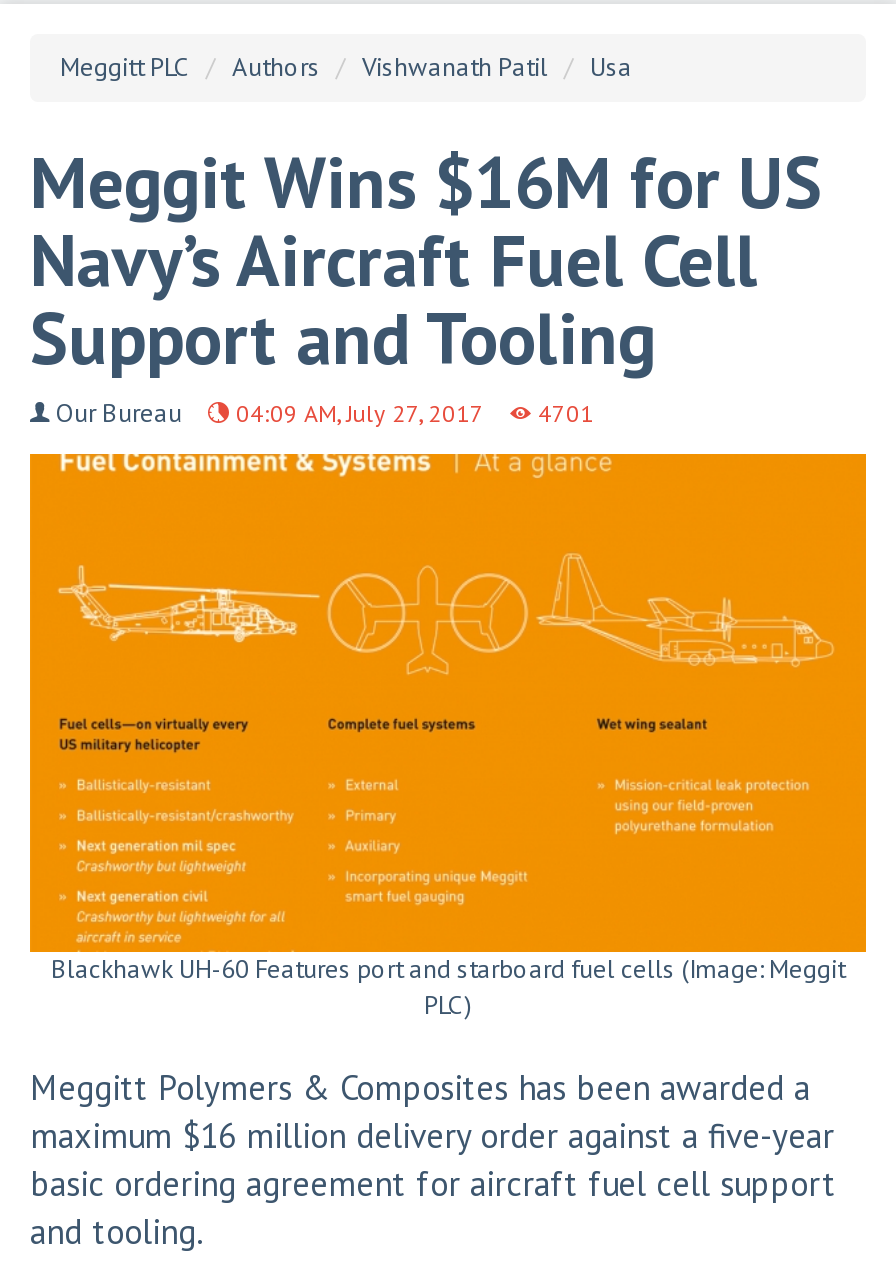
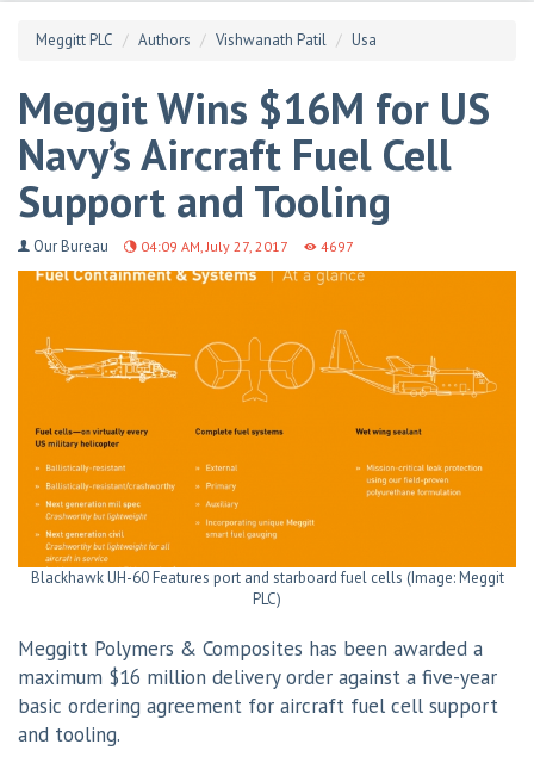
- Our Bureau 04:09 AM, July 27, 2017 4701
+ Our Bureau 04:09 AM, July 27, 2017 4697
